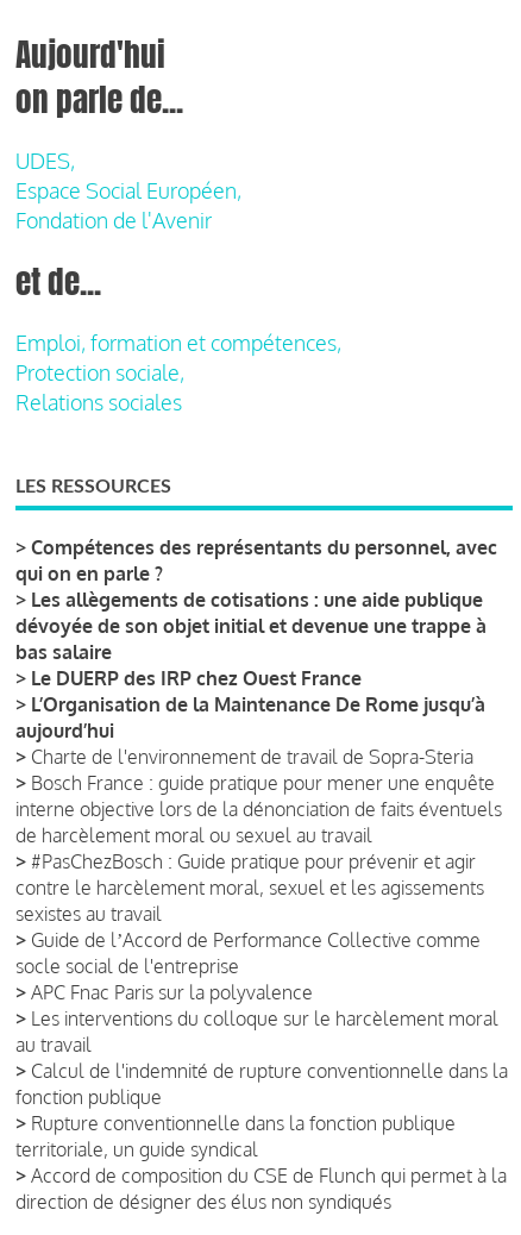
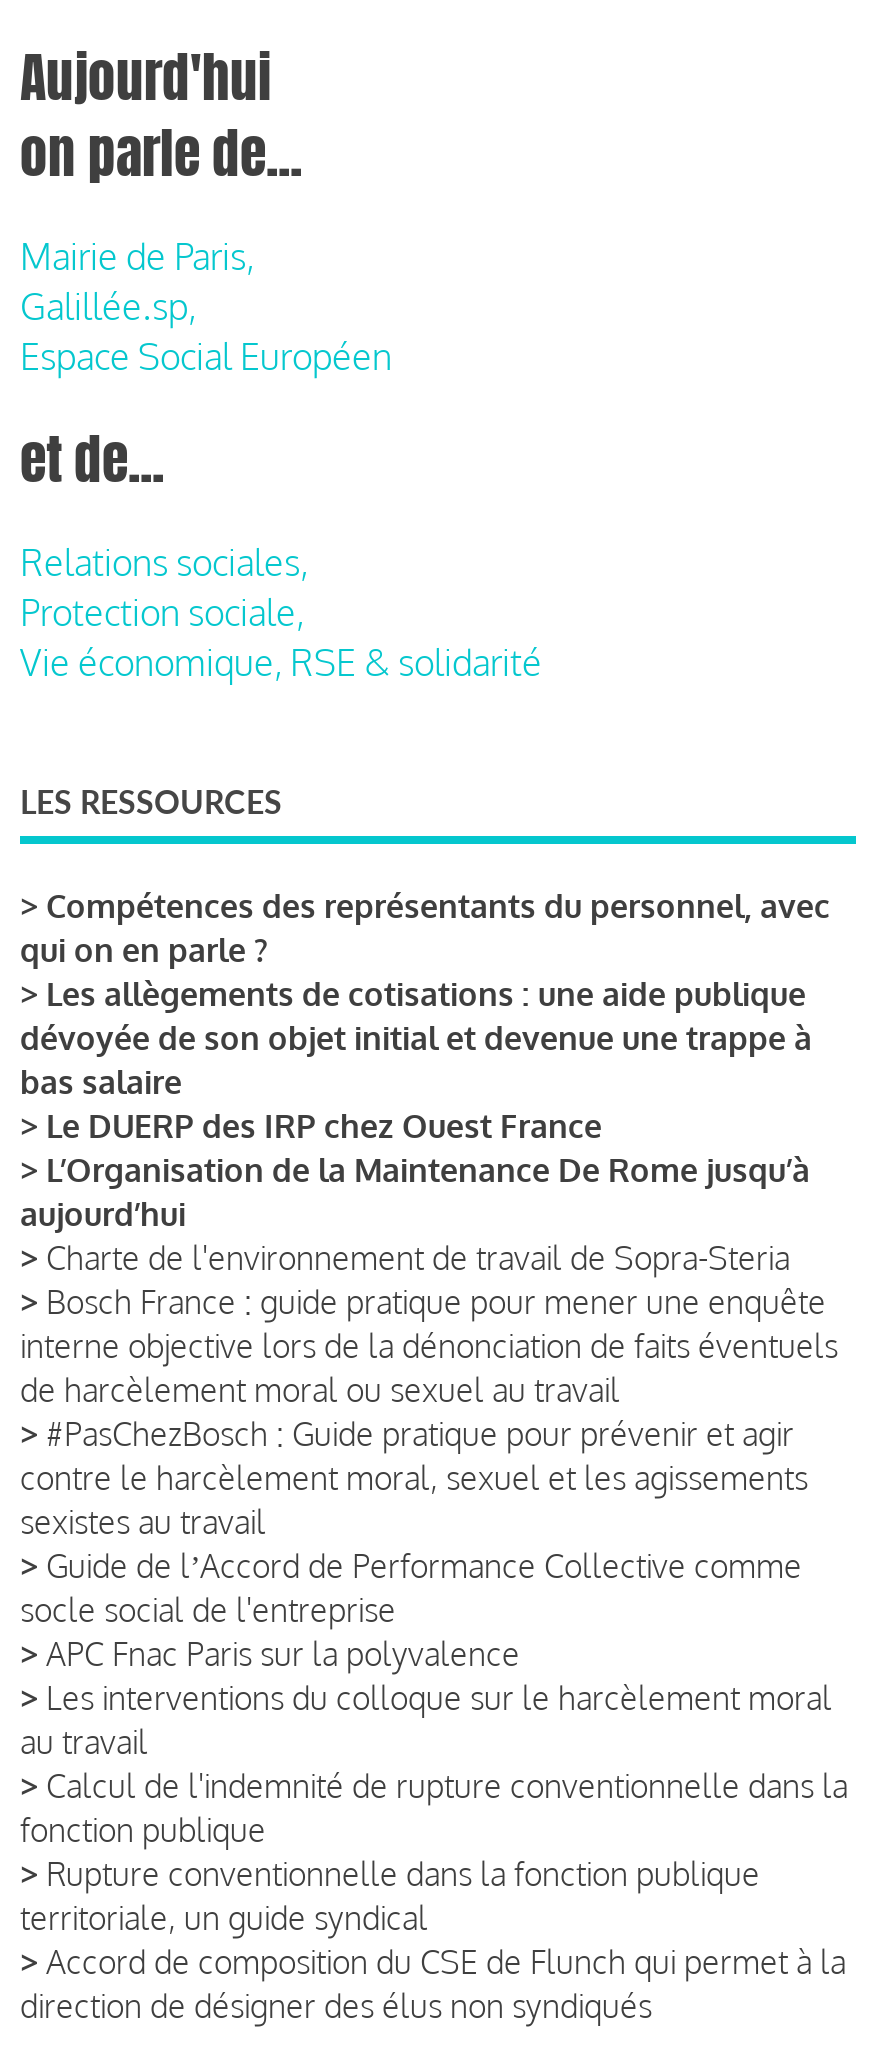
- UDES,
- Espace Social Européen,
- Fondation de l'Avenir
+ Mairie de Paris,
+ Galillée.sp,
+ Espace Social Européen

- Emploi, formation et compétences,
+ Relations sociales,

- Relations sociales
+ Vie économique, RSE & solidarité
